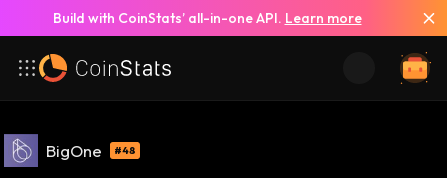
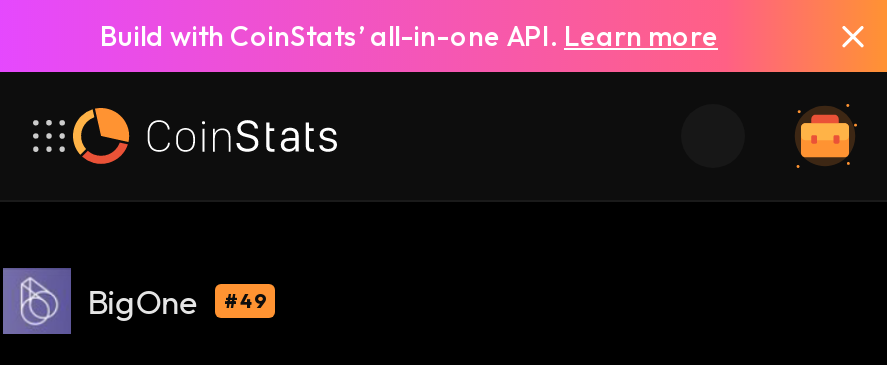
- BigOne #48
+ BigOne #49
